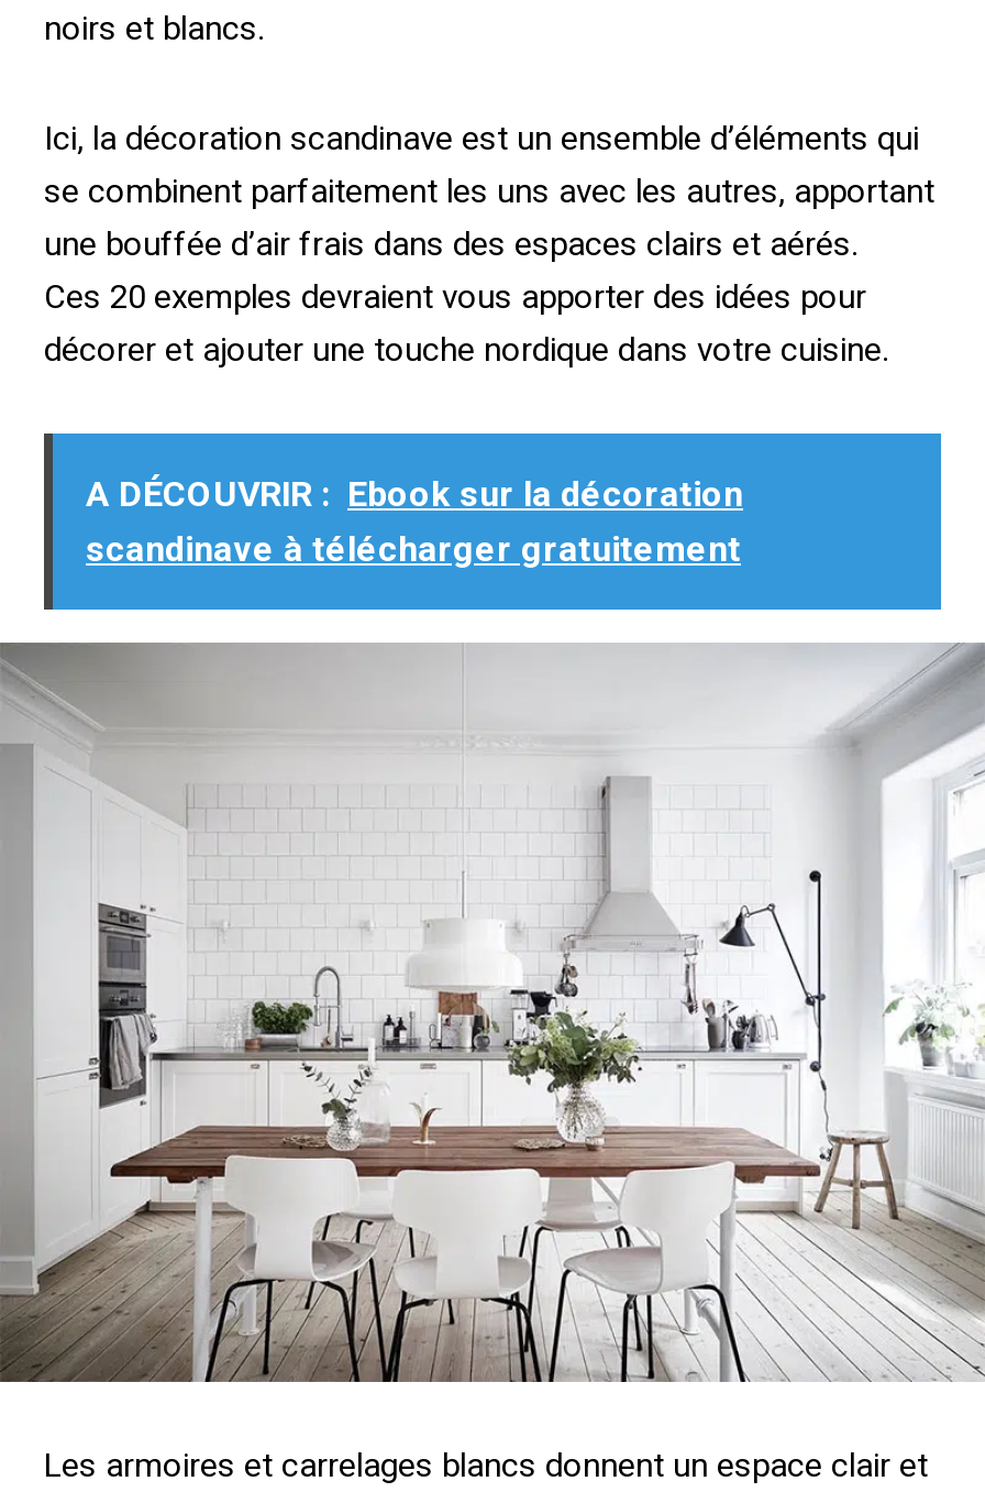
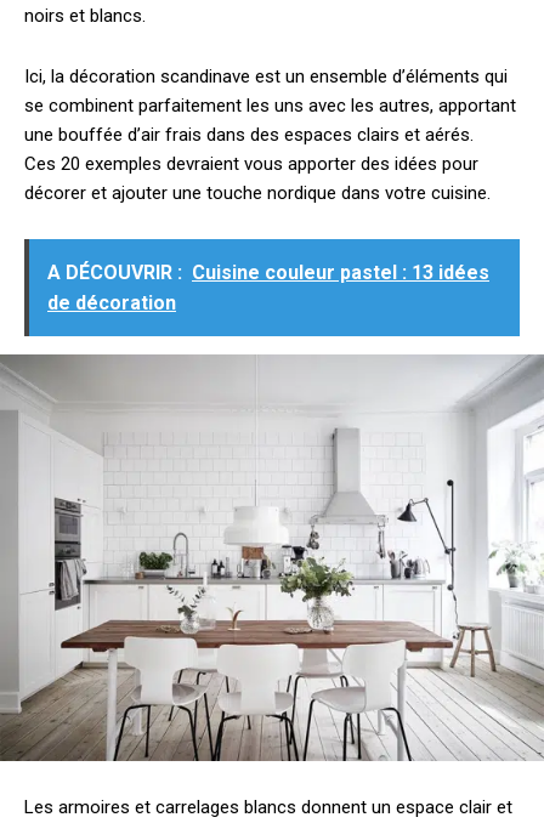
- A DÉCOUVRIR : Ebook sur la décoration
- scandinave à télécharger gratuitement
+ A DÉCOUVRIR : Cuisine couleur pastel : 13 idées
+ de décoration
